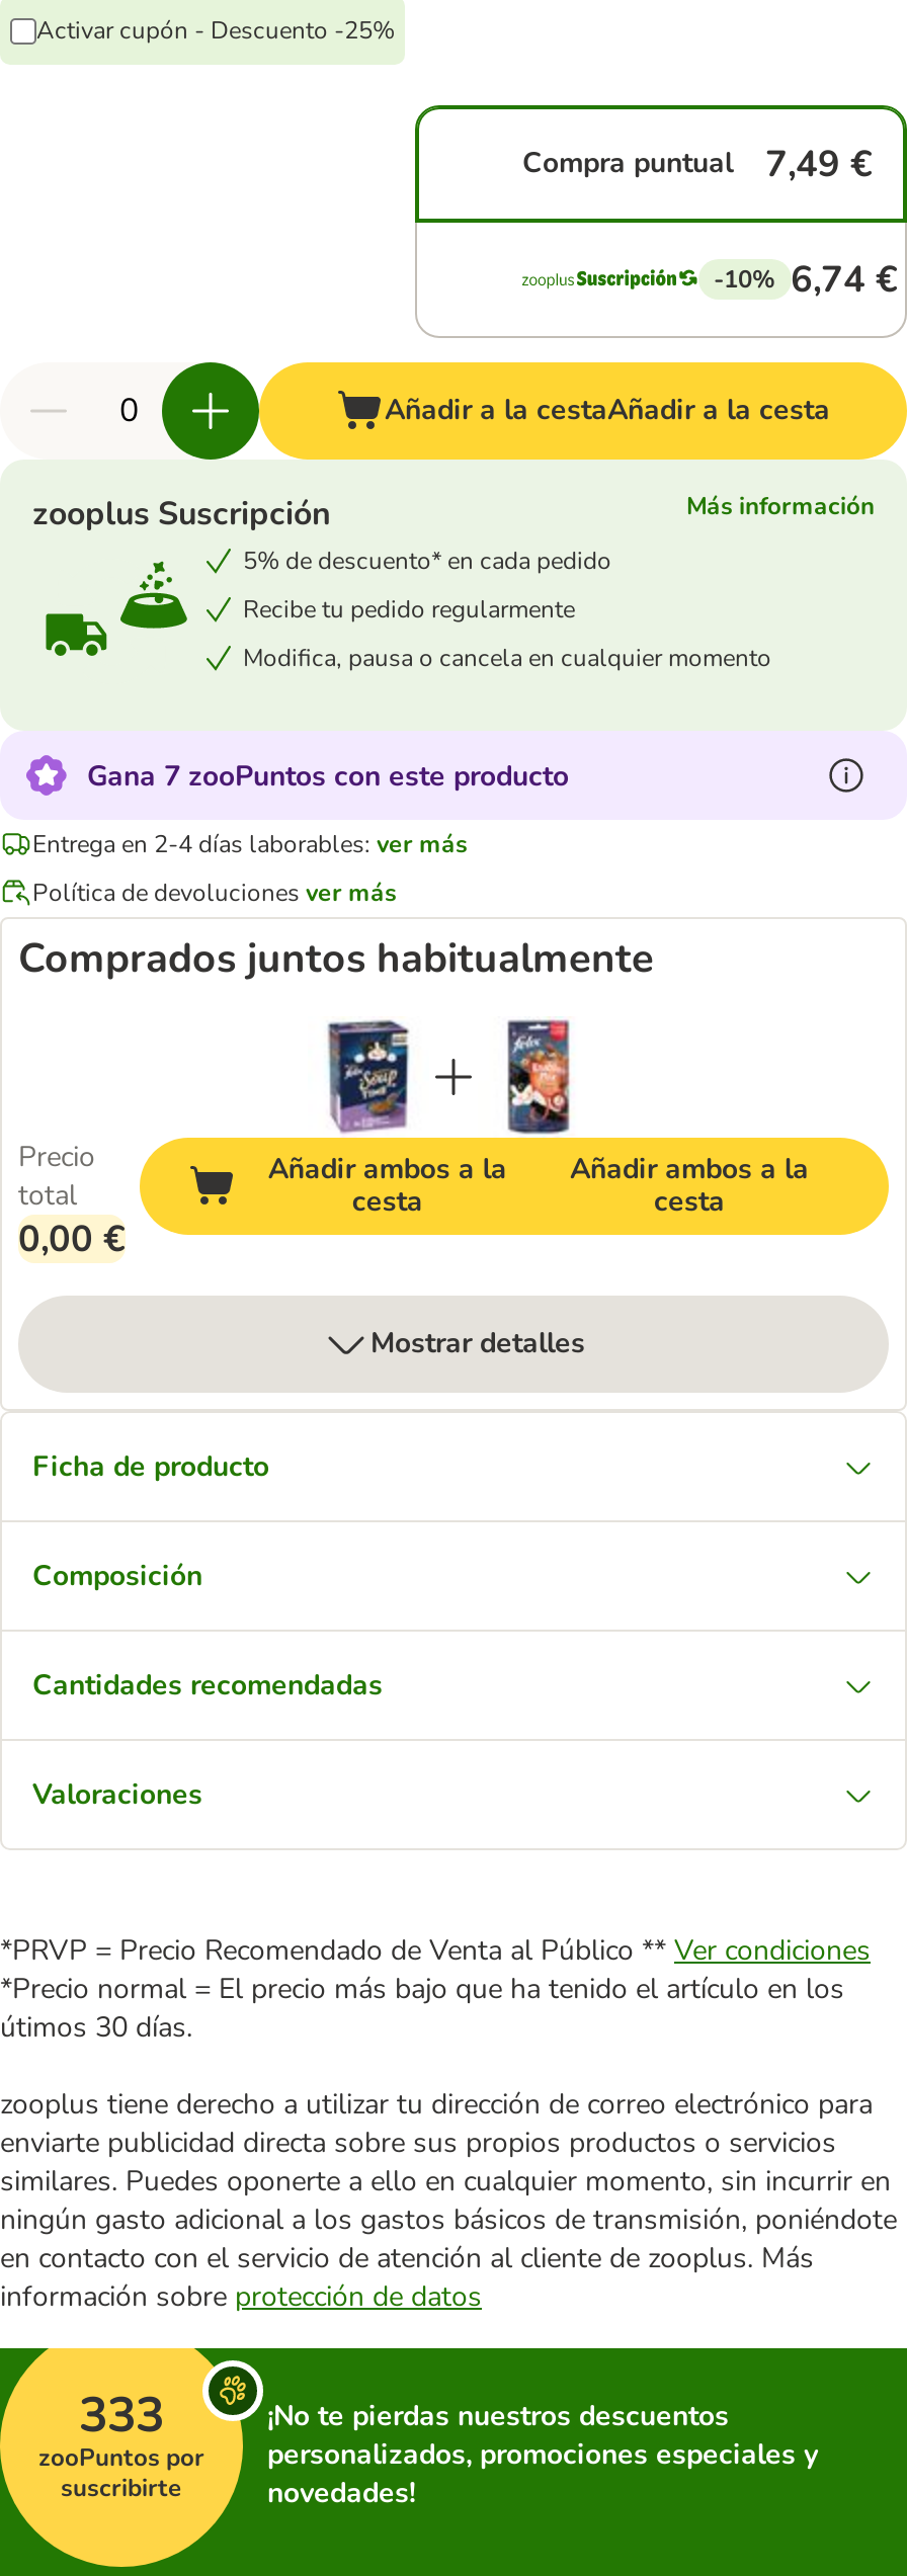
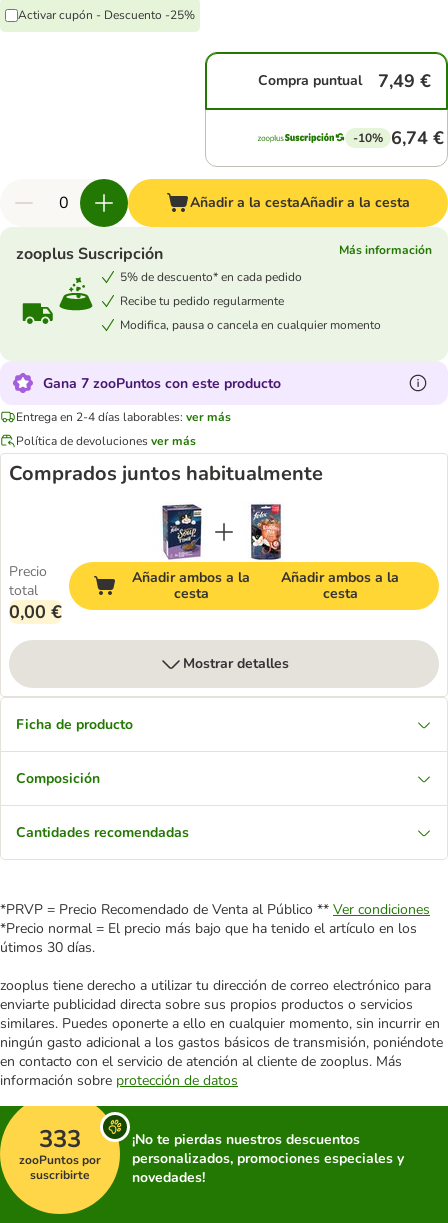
- Valoraciones
